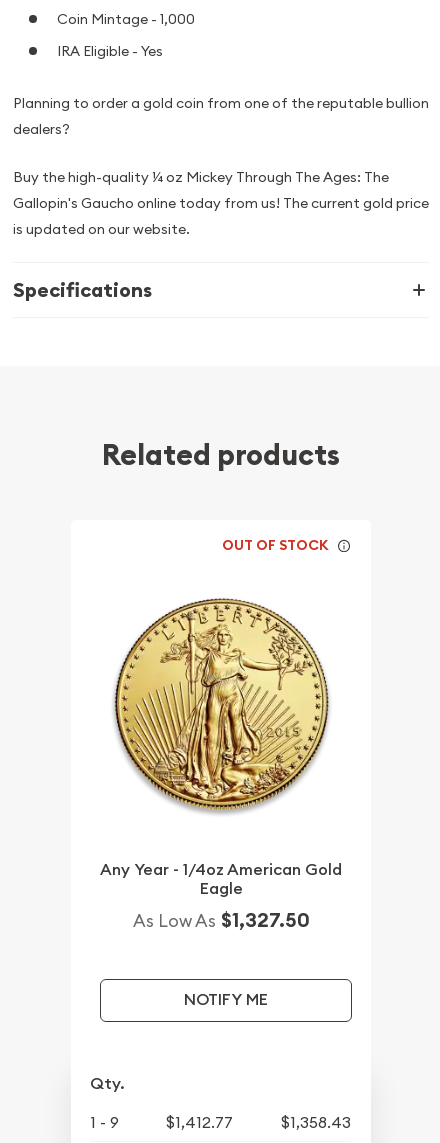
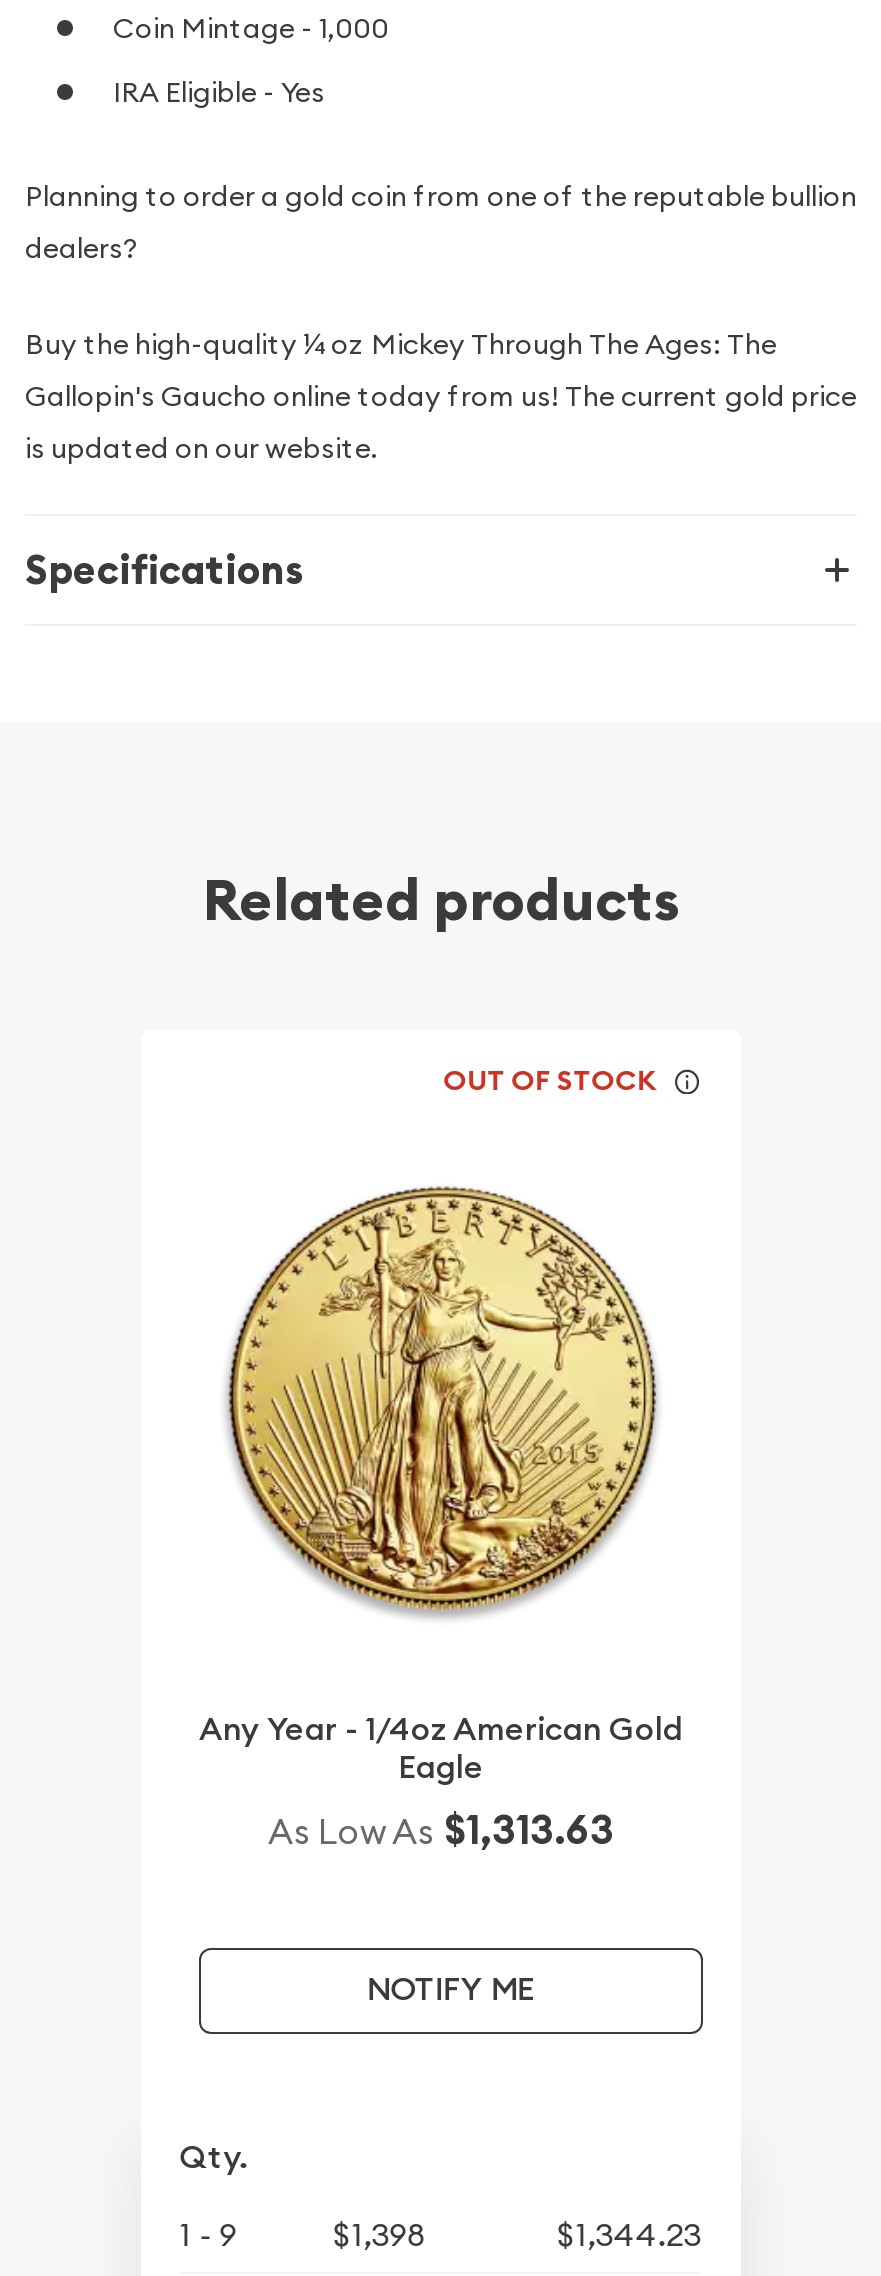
- As Low As $1,327.50
+ As Low As $1,313.63

- $1,412.77
+ $1,398

- $1,358.43
+ $1,344.23
